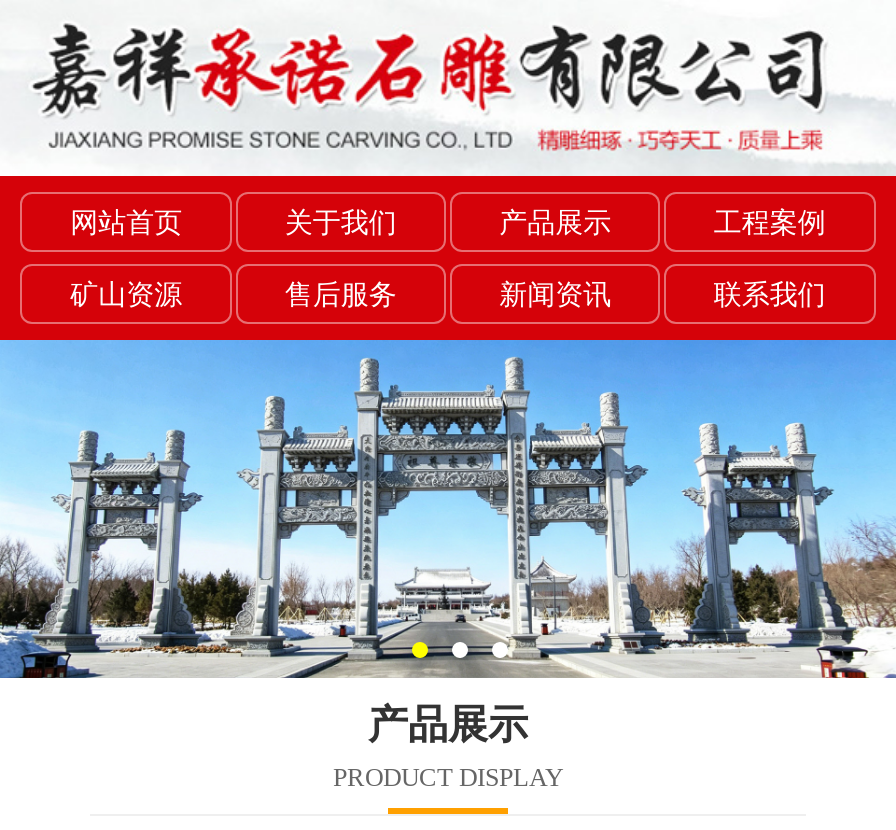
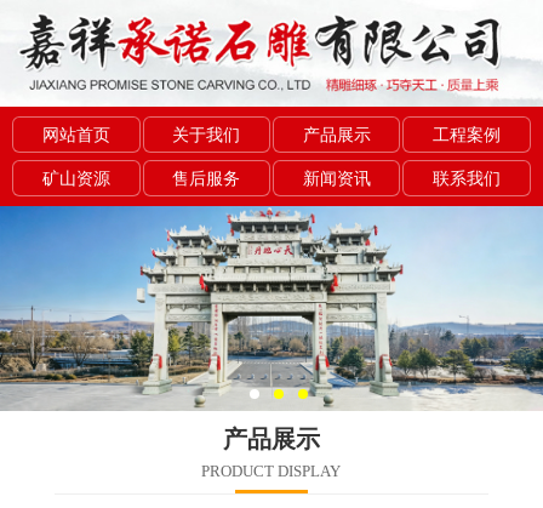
- [image]
+ [image]
